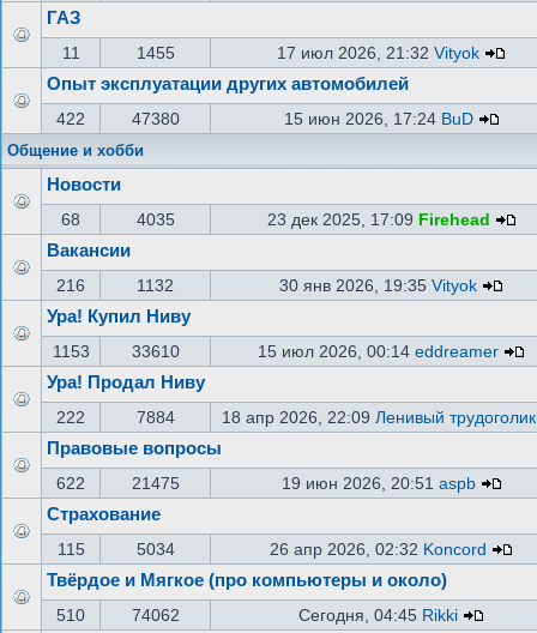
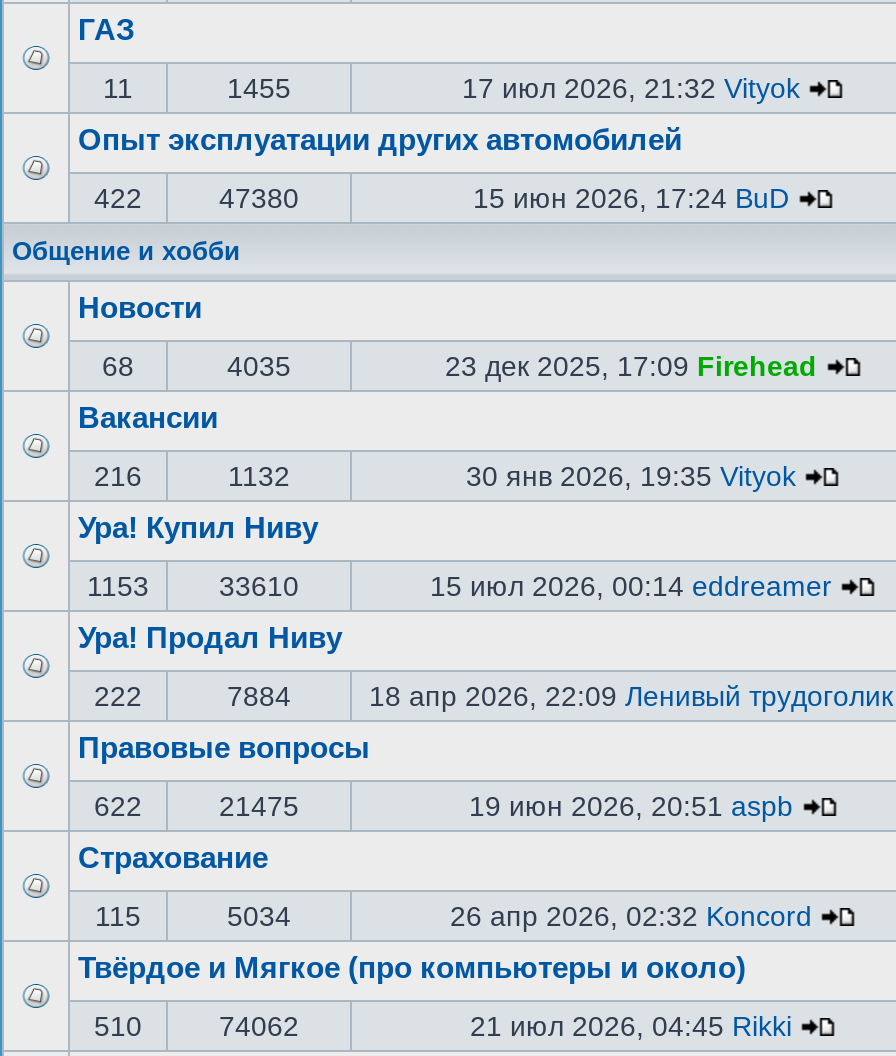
- Сегодня, 04:45 Rikki
+ 21 июл 2026, 04:45 Rikki
